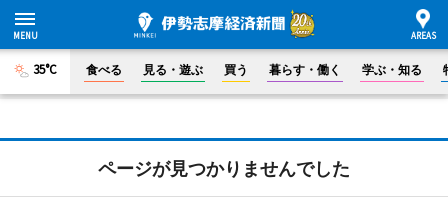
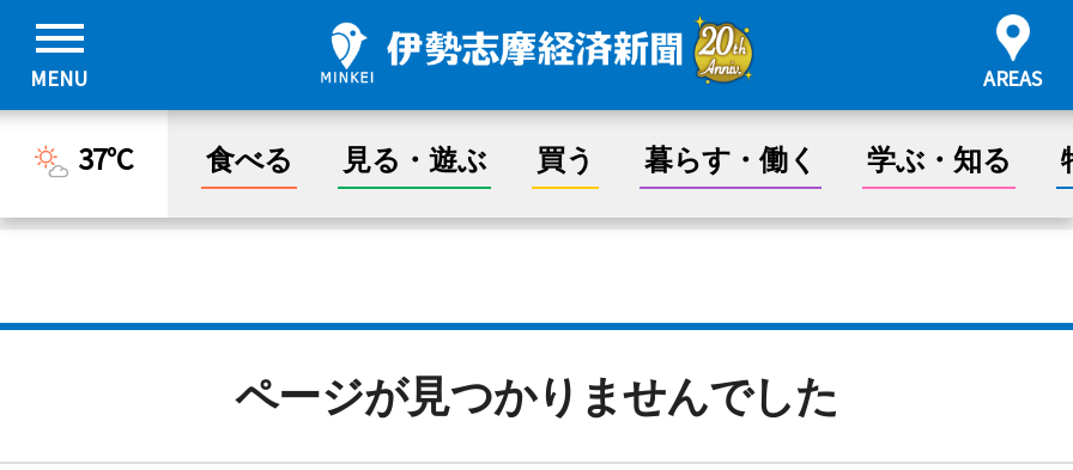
- 35°C
+ 37°C
